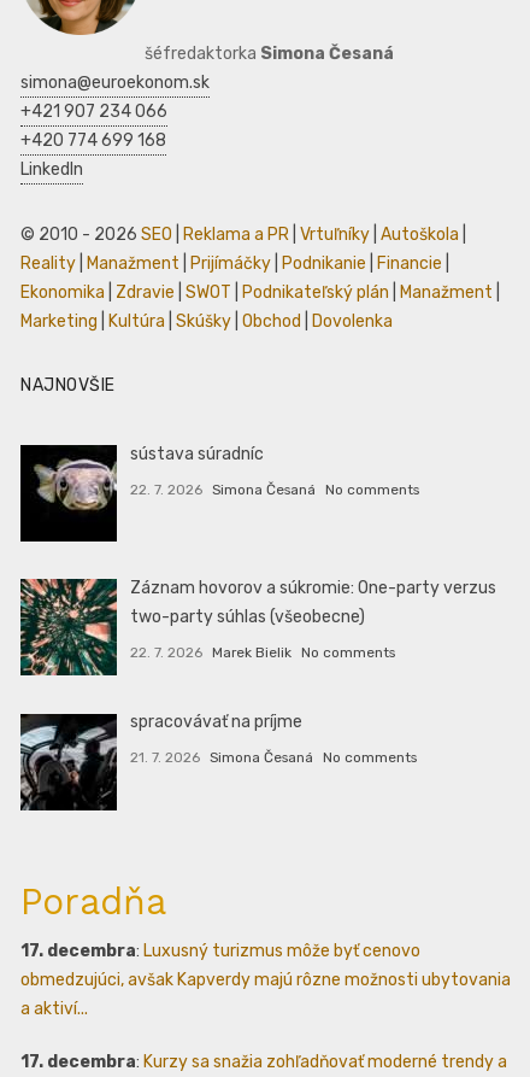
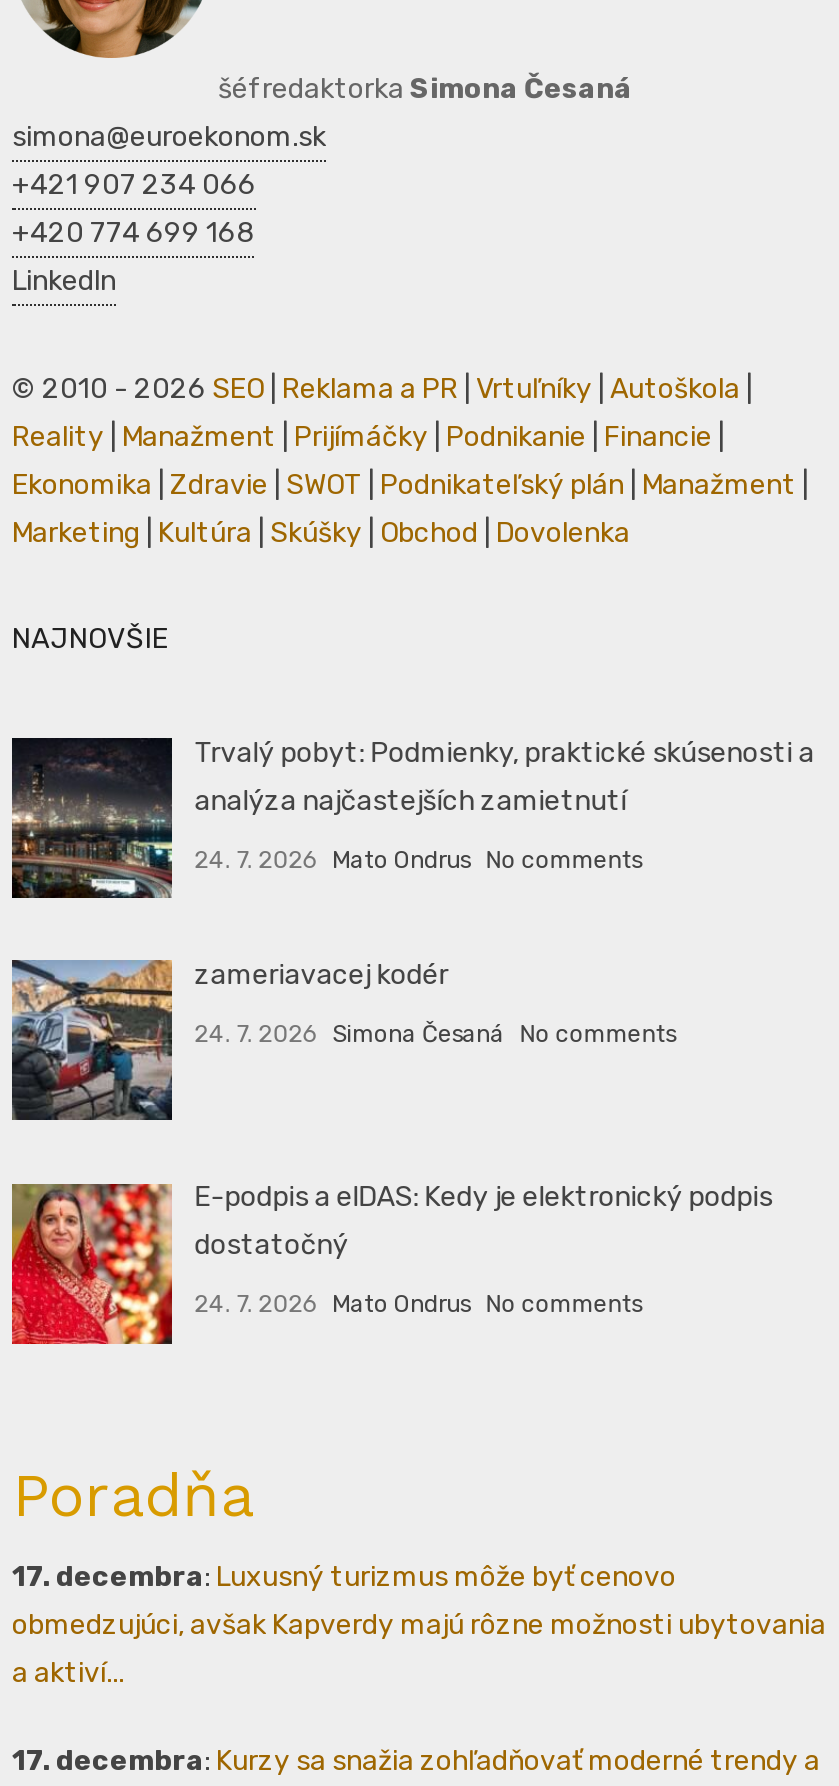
- [image]
- sústava súradníc
+ [image]
+ Trvalý pobyt: Podmienky, praktické skúsenosti a
+ analýza najčastejších zamietnutí

- 22. 7. 2026 Simona Česaná No comments
+ 24. 7. 2026 Mato Ondrus No comments

- [image]
- Záznam hovorov a súkromie: One-party verzus
- two-party súhlas (všeobecne)
+ [image]
+ zameriavacej kodér

- 22. 7. 2026 Marek Bielik No comments
+ 24. 7. 2026 Simona Česaná No comments

- [image]
- spracovávať na príjme
+ [image]
+ E-podpis a eIDAS: Kedy je elektronický podpis
+ dostatočný

- 21. 7. 2026 Simona Česaná No comments
+ 24. 7. 2026 Mato Ondrus No comments
